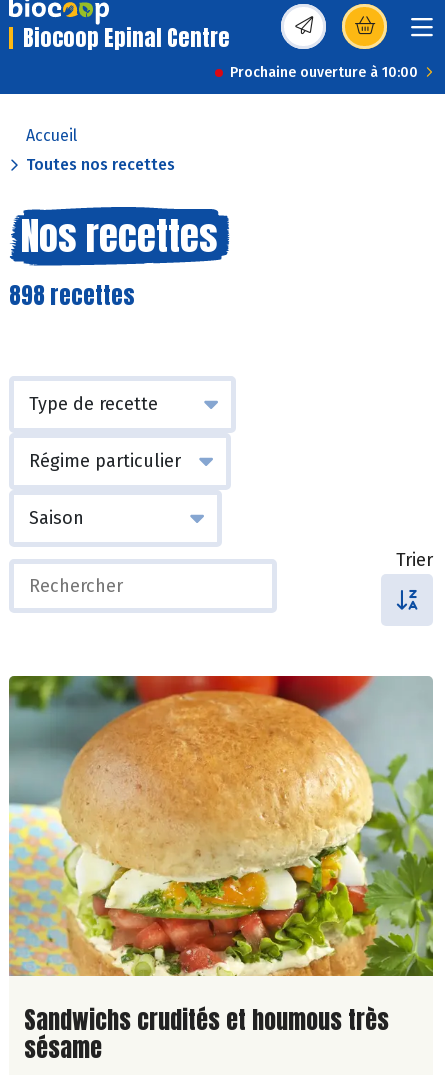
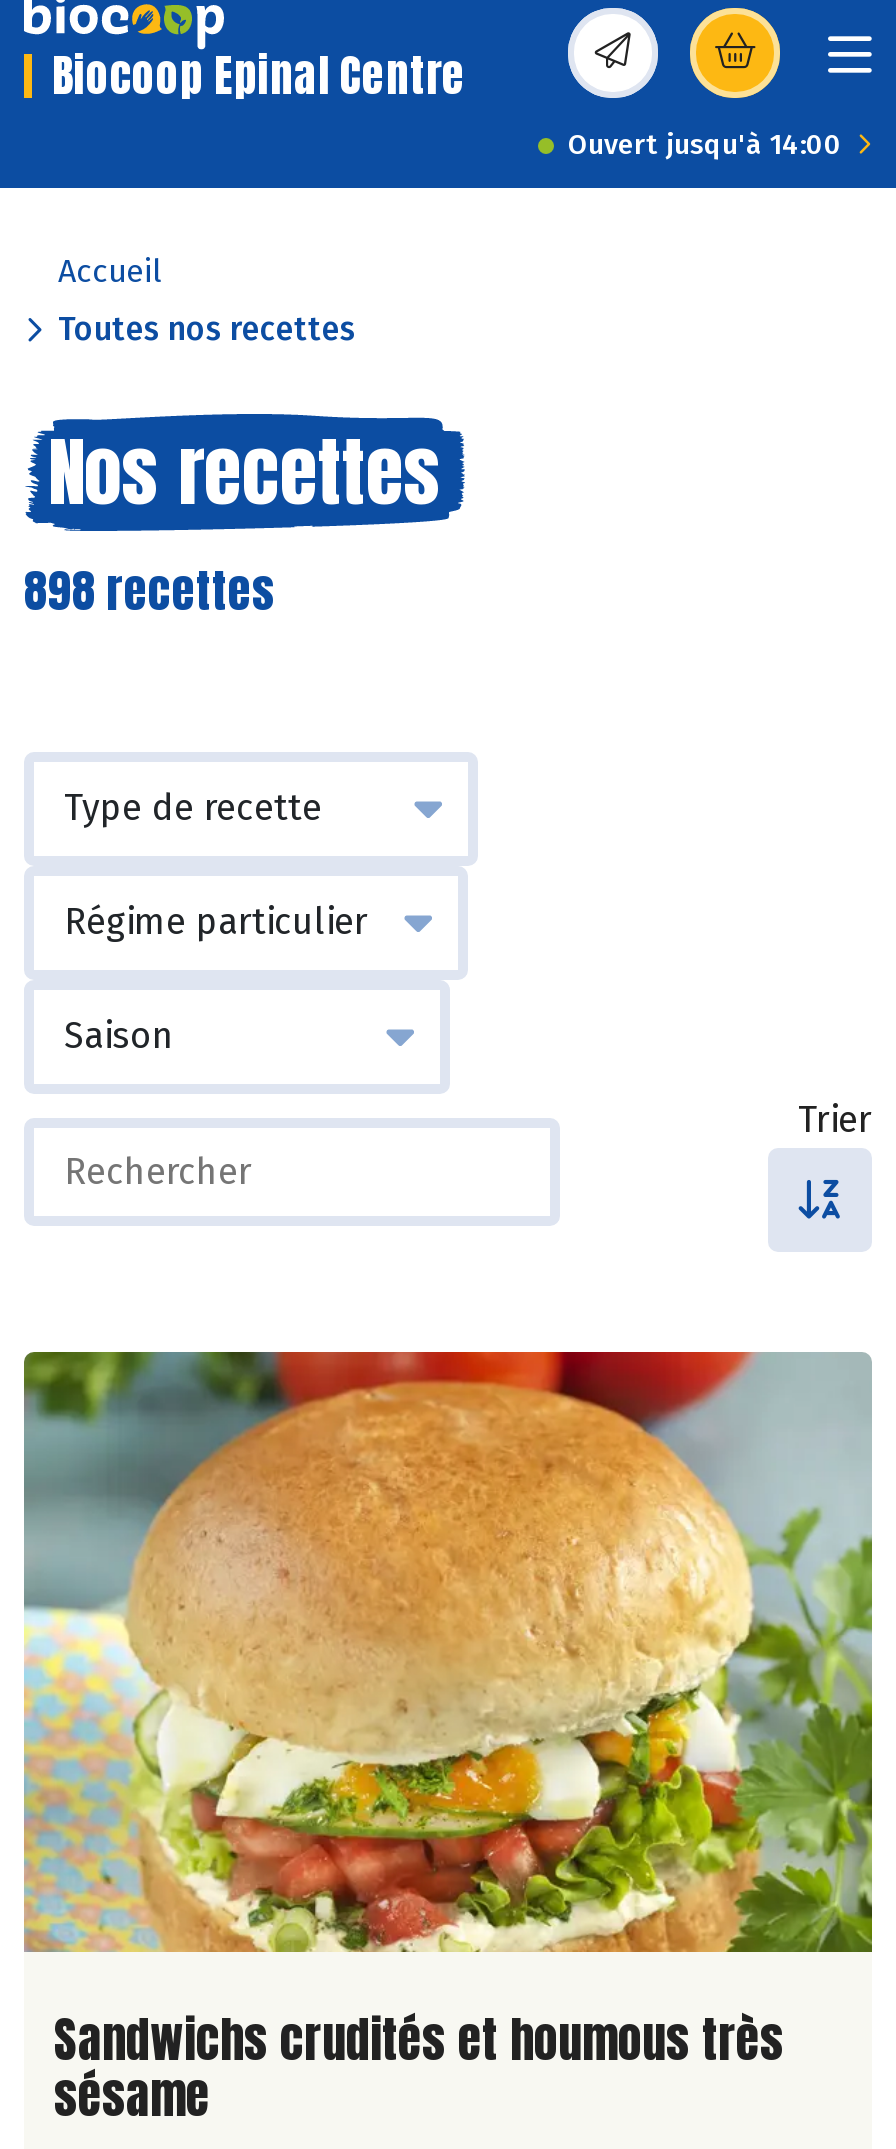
- Prochaine ouverture à 10:00
+ Ouvert jusqu'à 14:00
